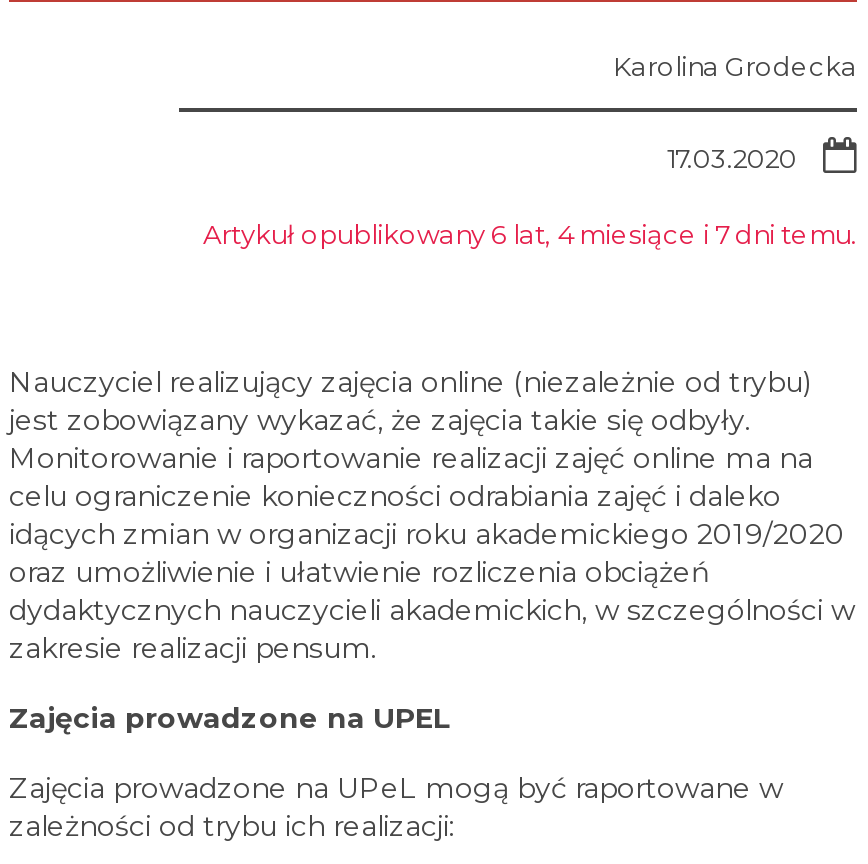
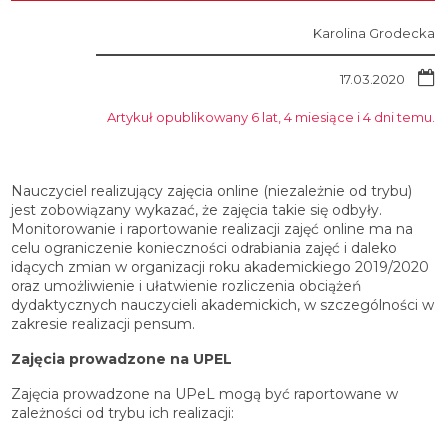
- Artykuł opublikowany 6 lat, 4 miesiące i 7 dni temu.
+ Artykuł opublikowany 6 lat, 4 miesiące i 4 dni temu.
